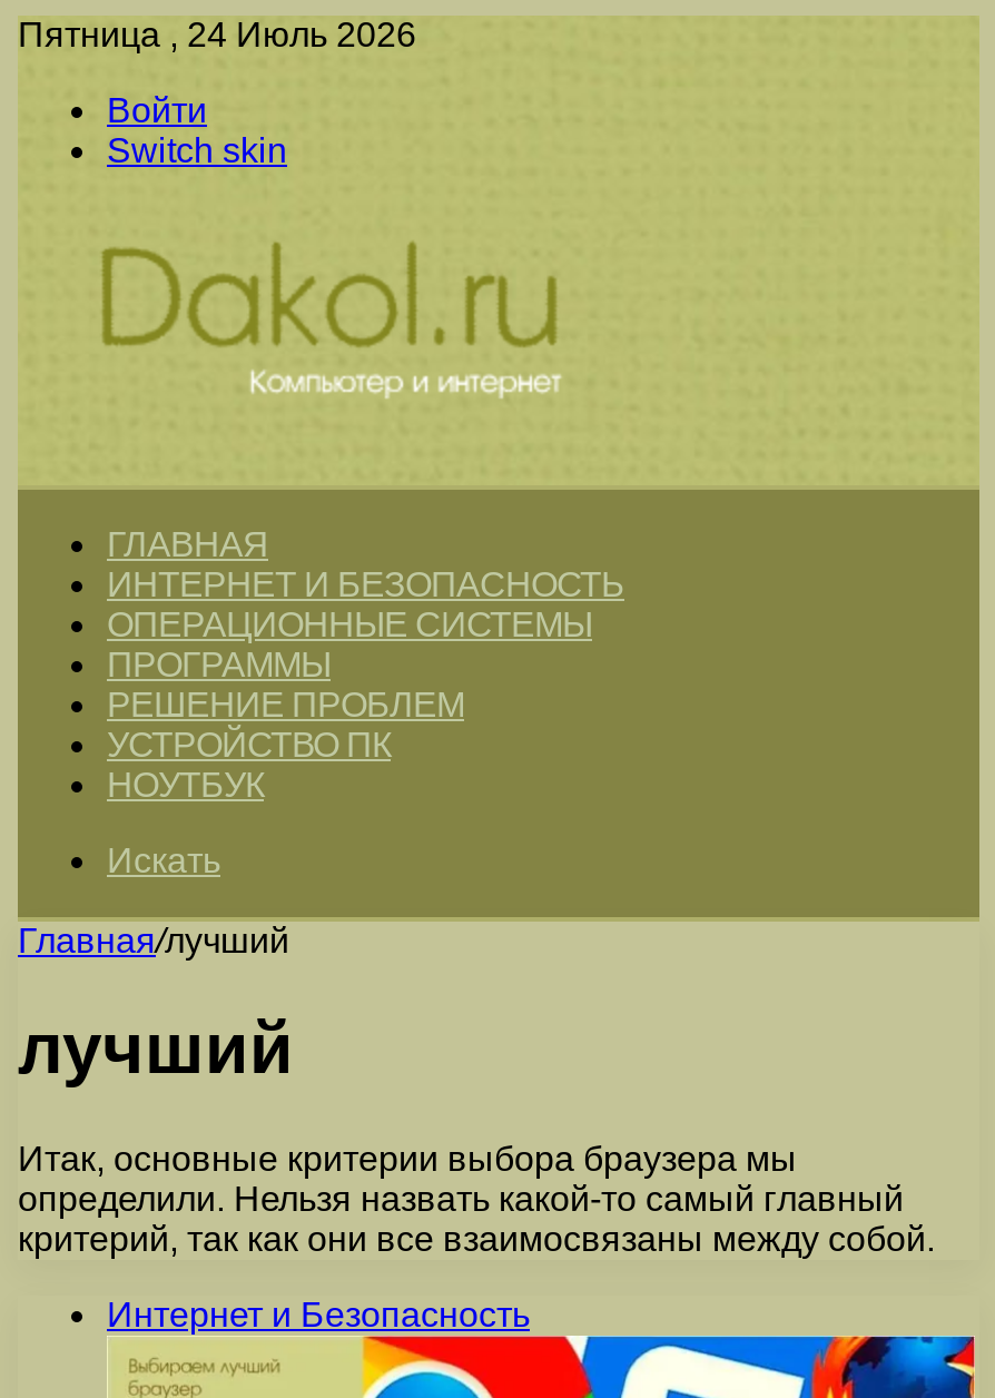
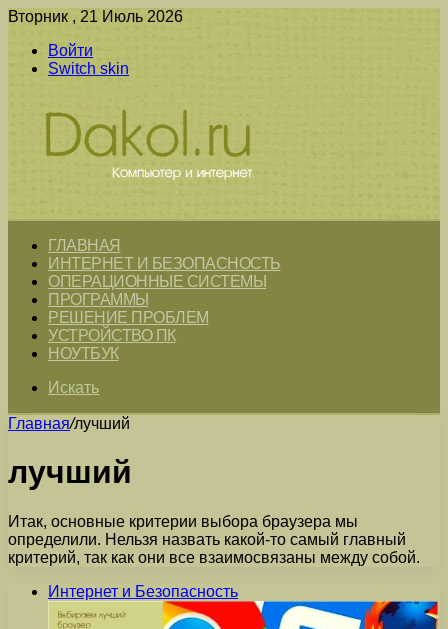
- Пятница , 24 Июль 2026
+ Вторник , 21 Июль 2026
